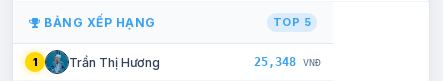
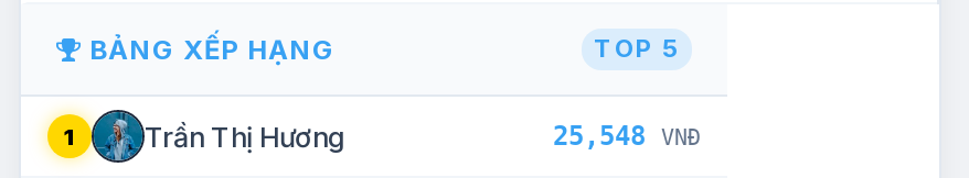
- 25,348 VNĐ
+ 25,548 VNĐ
